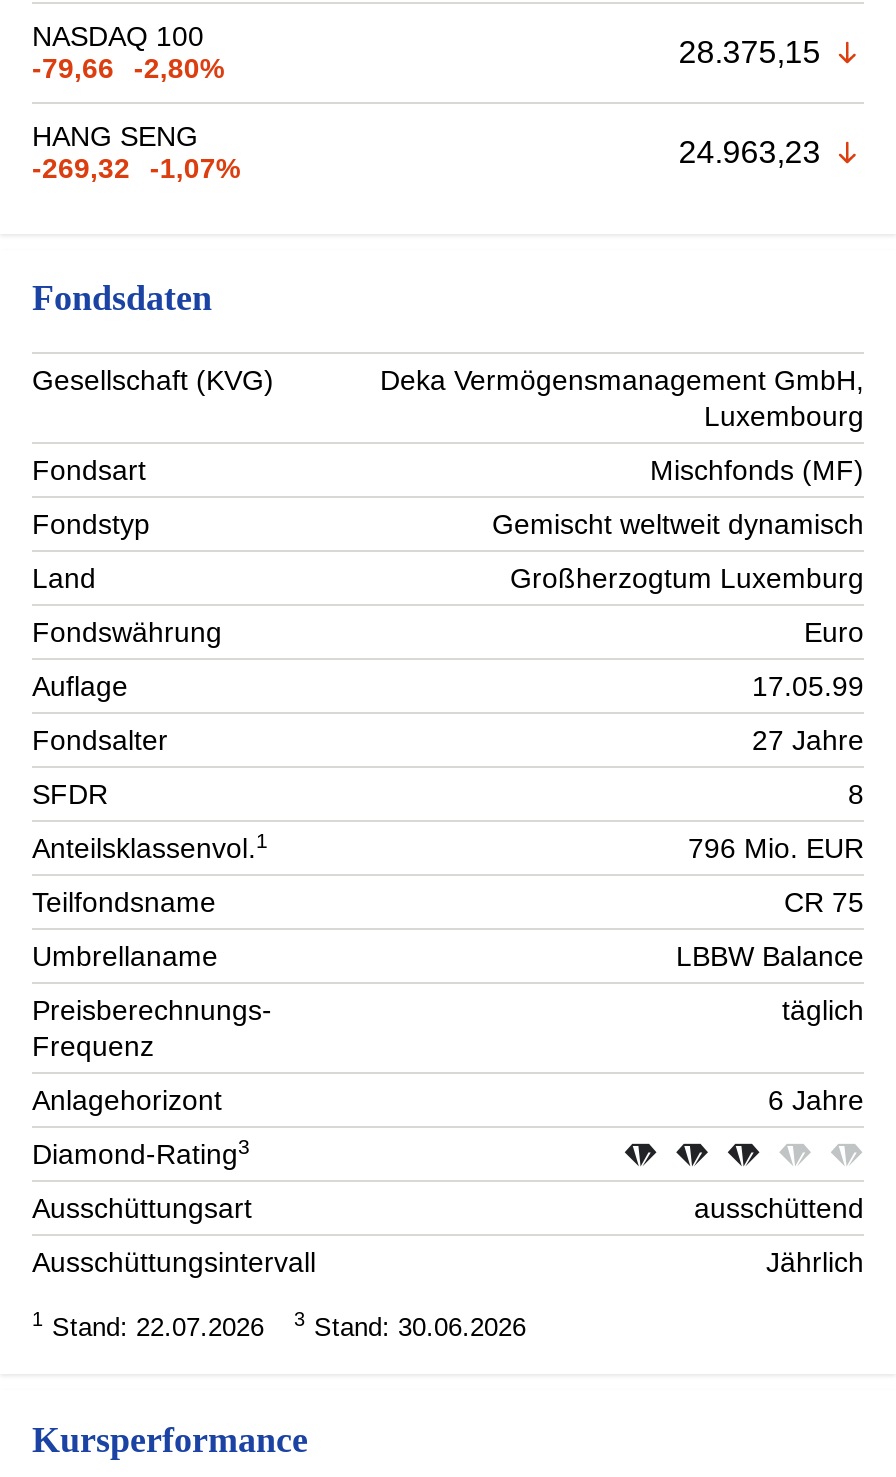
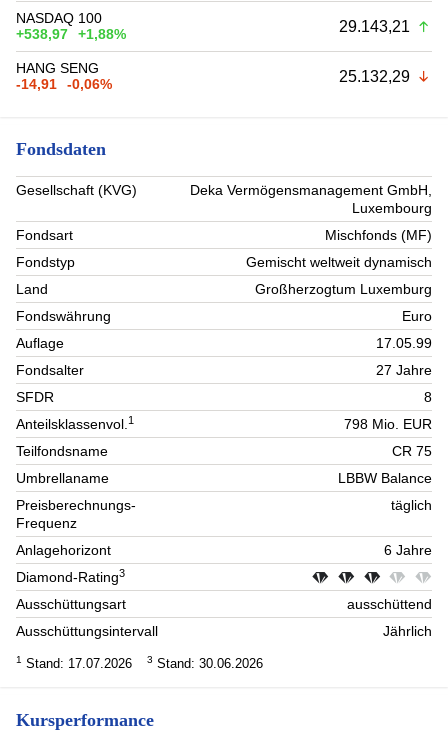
- 28.375,15
+ 29.143,21

- -79,66
+ +538,97

- -2,80%
+ +1,88%

- 24.963,23
+ 25.132,29

- -269,32
+ -14,91

- -1,07%
+ -0,06%

- 796 Mio. EUR
+ 798 Mio. EUR

- 1 Stand: 22.07.2026 3 Stand: 30.06.2026
+ 1 Stand: 17.07.2026 3 Stand: 30.06.2026
